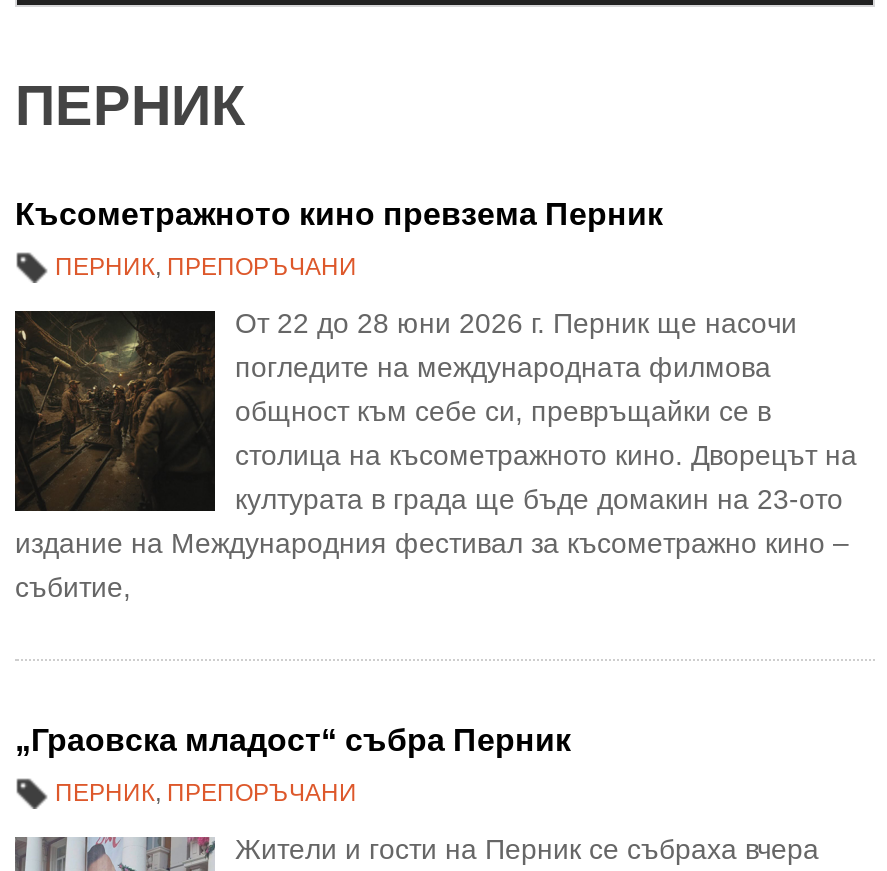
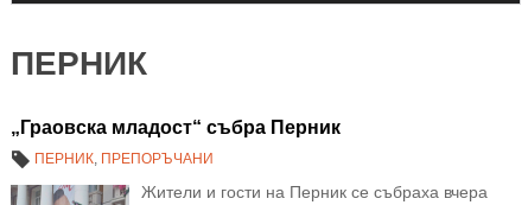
- [image]
- Късометражното кино превзема Перник
- ПЕРНИК, ПРЕПОРЪЧАНИ
- От 22 до 28 юни 2026 г. Перник ще насочи
- погледите на международната филмова
- общност към себе си, превръщайки се в
- столица на късометражното кино. Дворецът на
- културата в града ще бъде домакин на 23-ото
- издание на Международния фестивал за късометражно кино –
- събитие,
